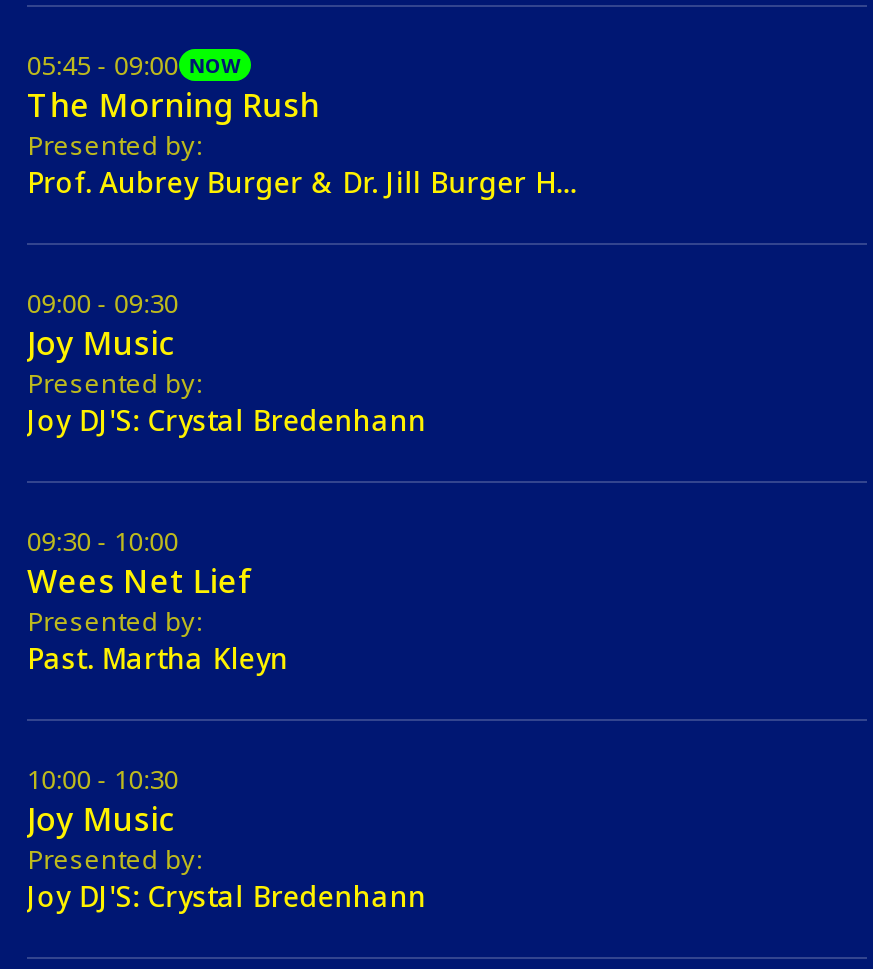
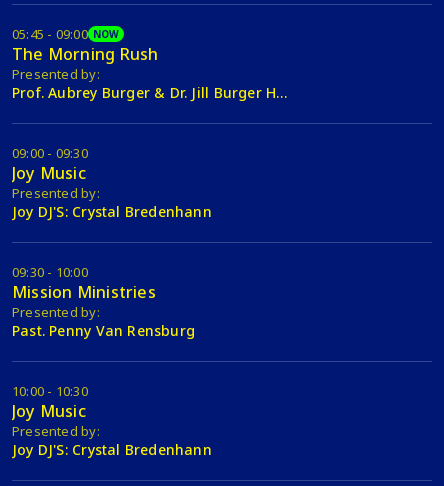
- Wees Net Lief
+ Mission Ministries

- Past. Martha Kleyn
+ Past. Penny Van Rensburg
